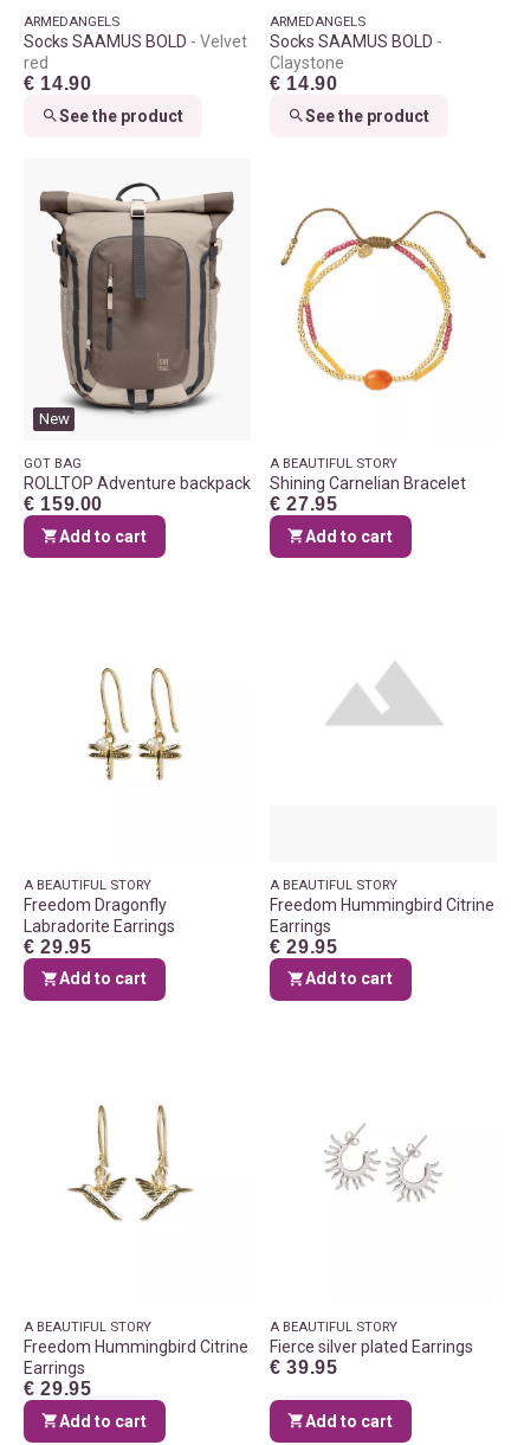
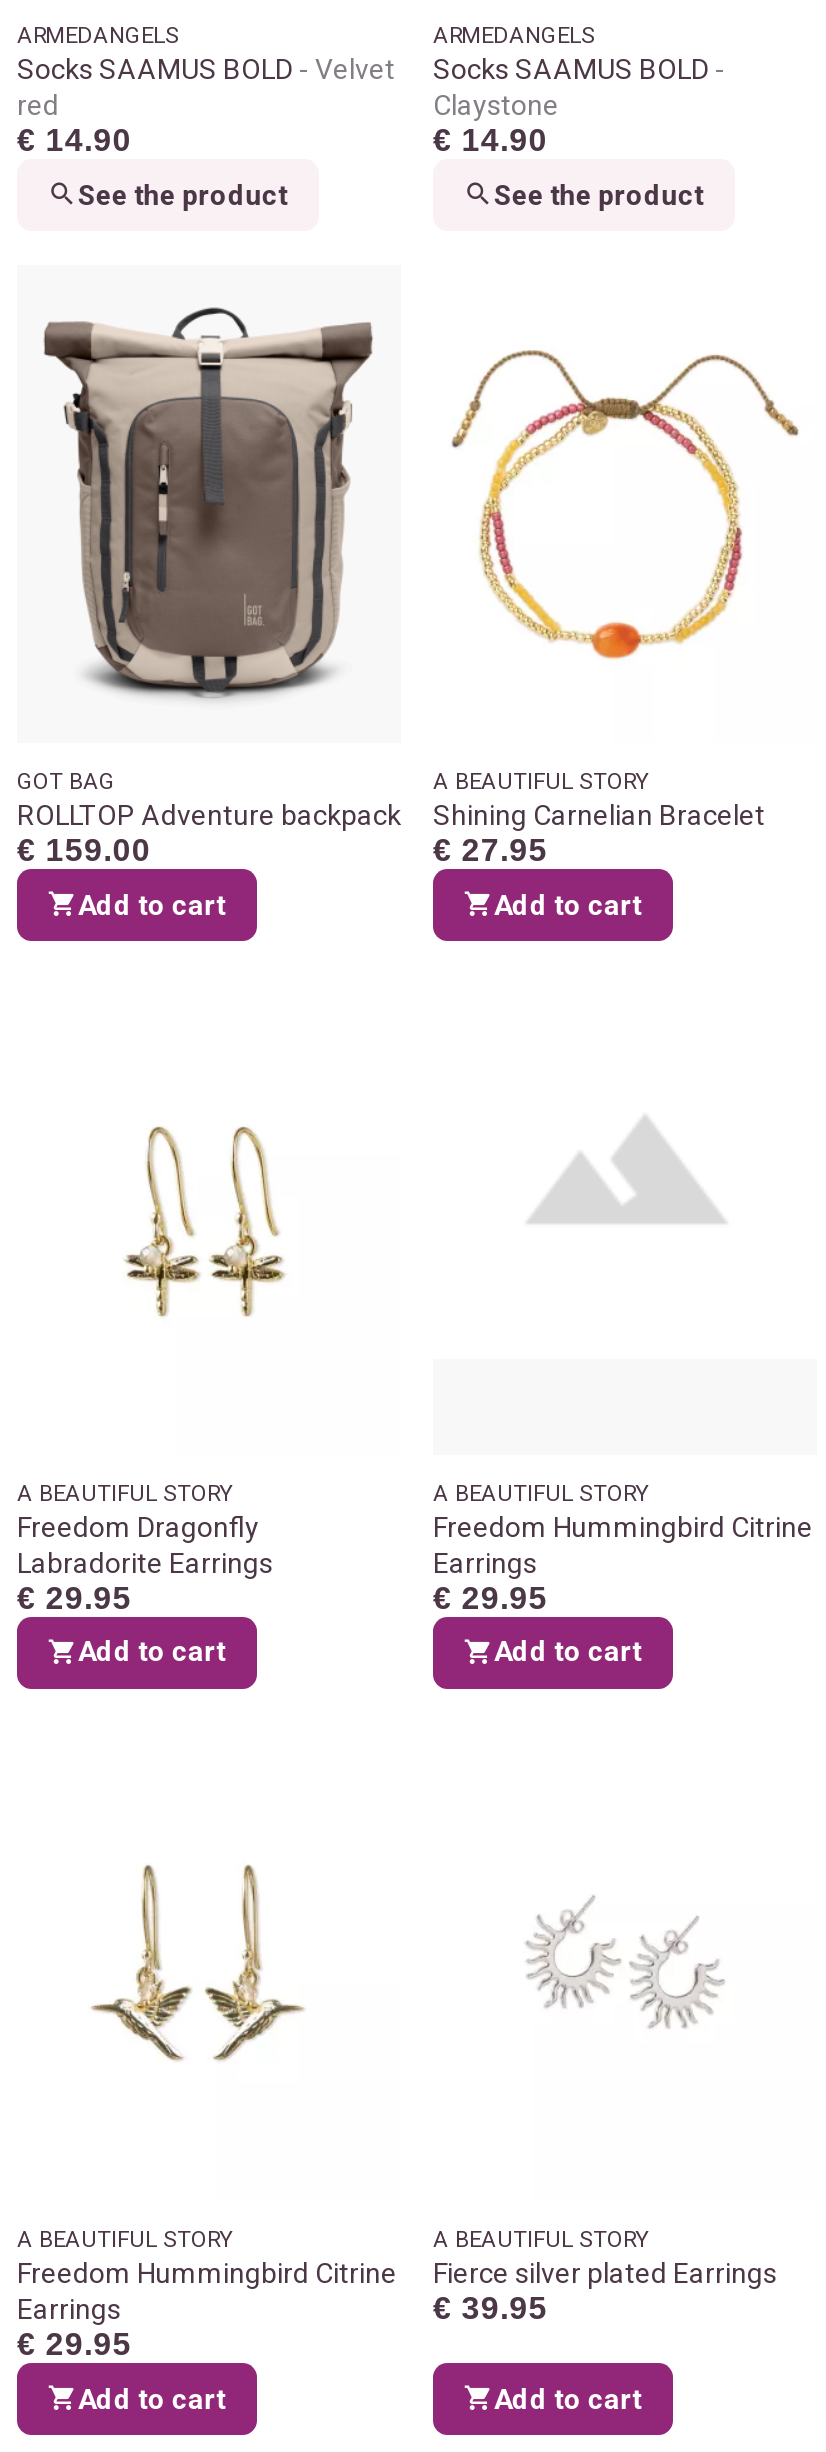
- New
